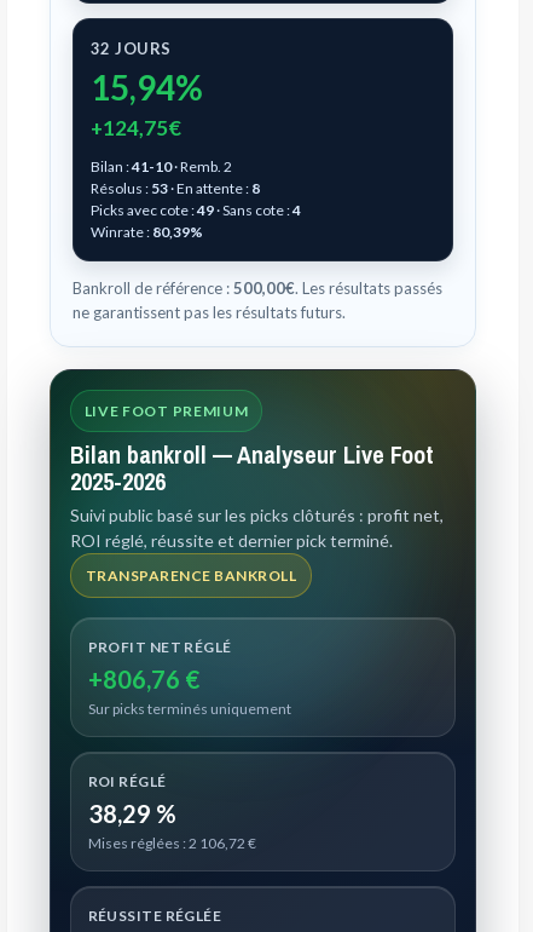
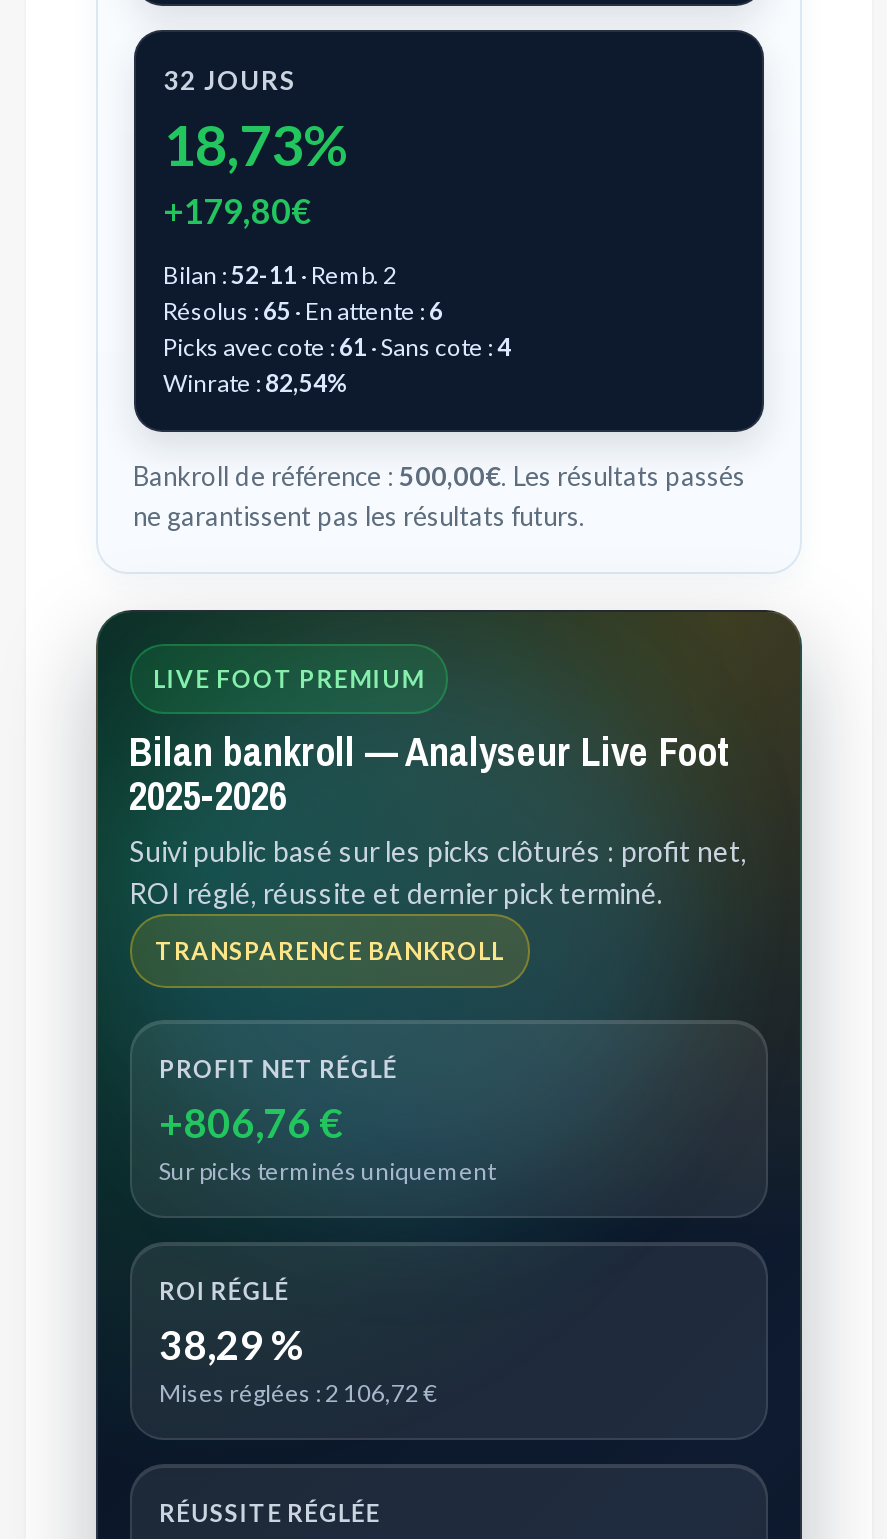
- 15,94%
+ 18,73%

- +124,75€
+ +179,80€

- Bilan : 41-10 · Remb. 2
+ Bilan : 52-11 · Remb. 2

- Résolus : 53 · En attente : 8
+ Résolus : 65 · En attente : 6

- Picks avec cote : 49 · Sans cote :4
+ Picks avec cote : 61 · Sans cote :4

- Winrate : 80,39%
+ Winrate : 82,54%
